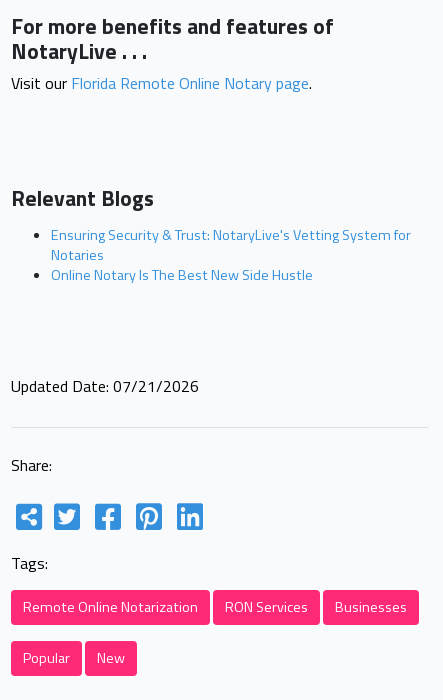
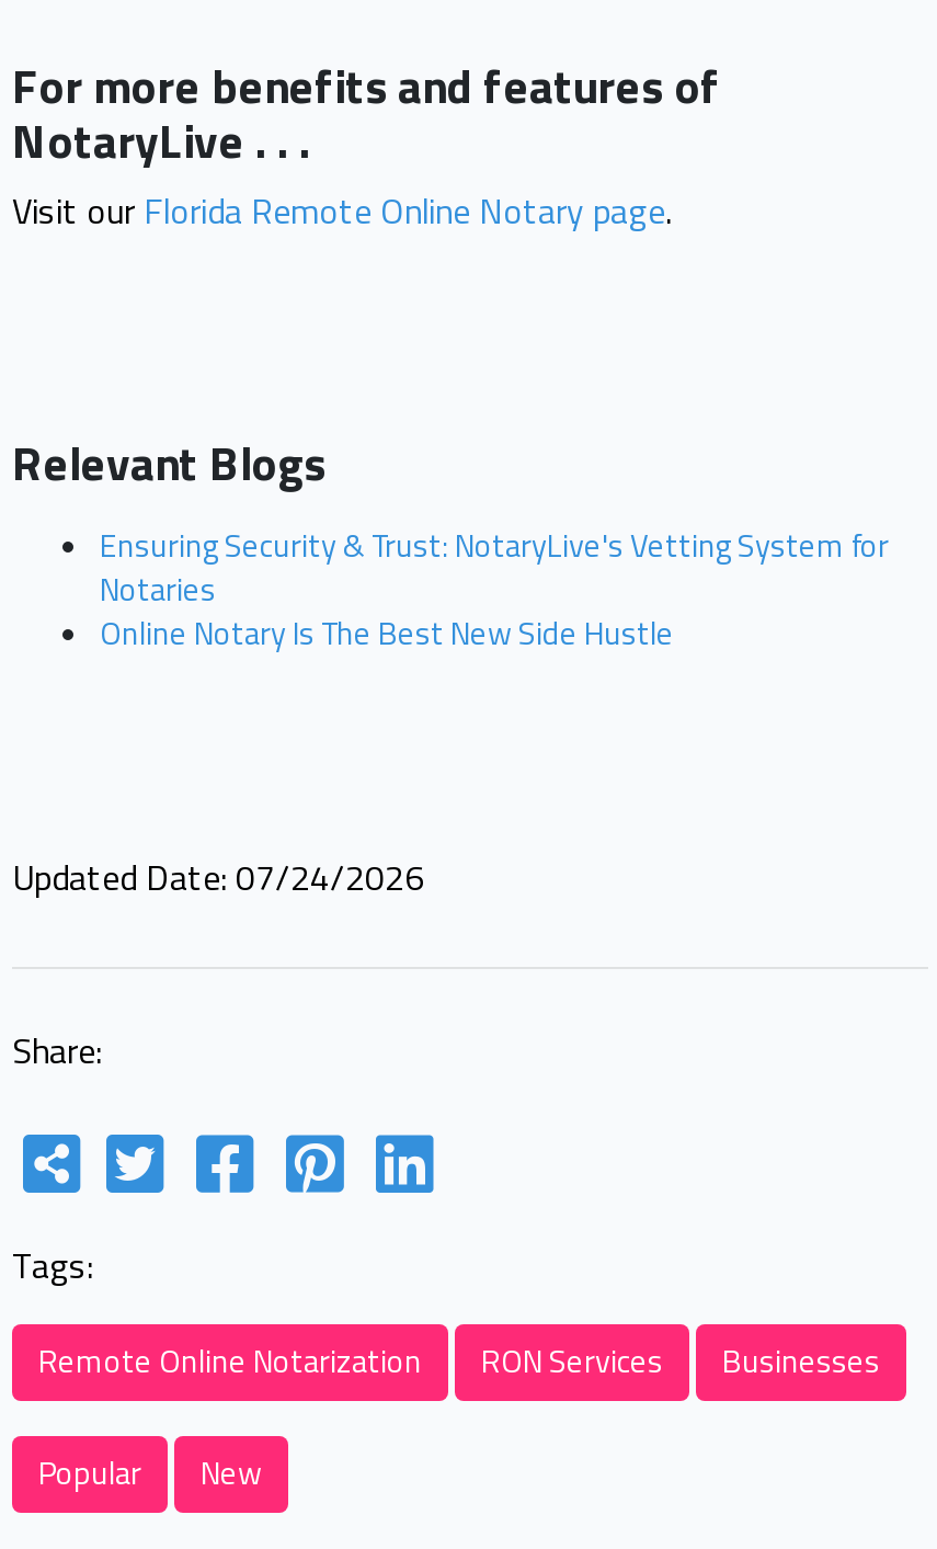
- Updated Date: 07/21/2026
+ Updated Date: 07/24/2026
